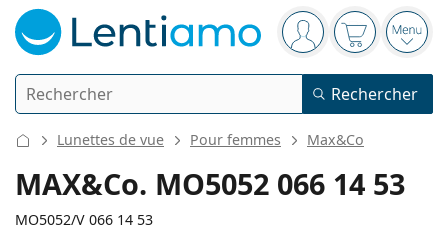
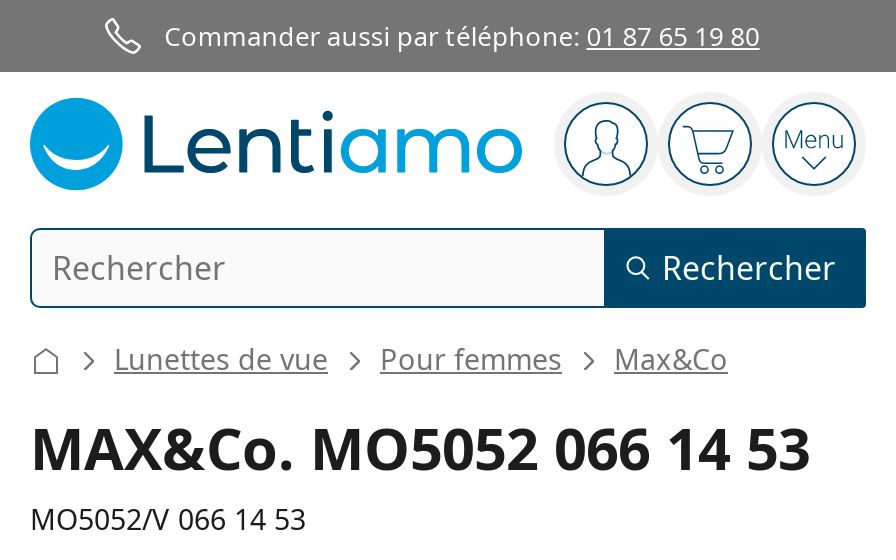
+ Commander aussi par téléphone: 01 87 65 19 80
